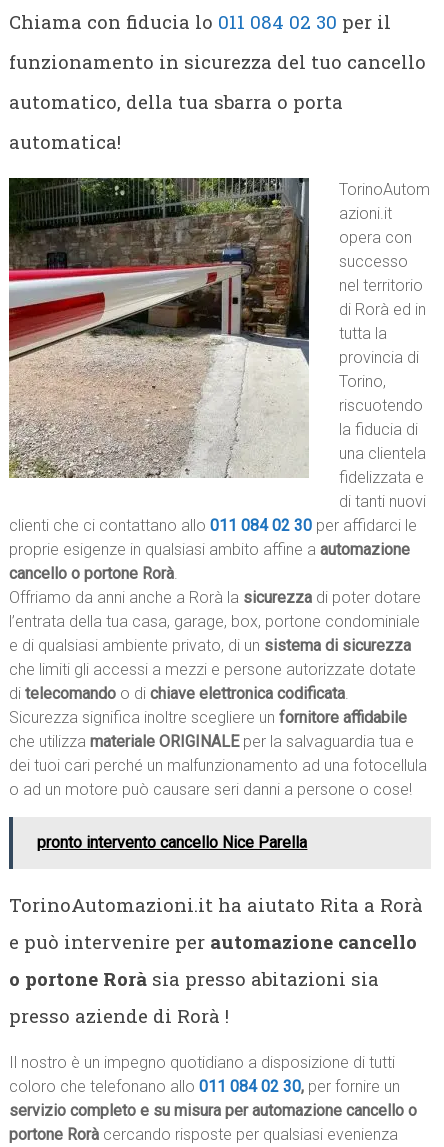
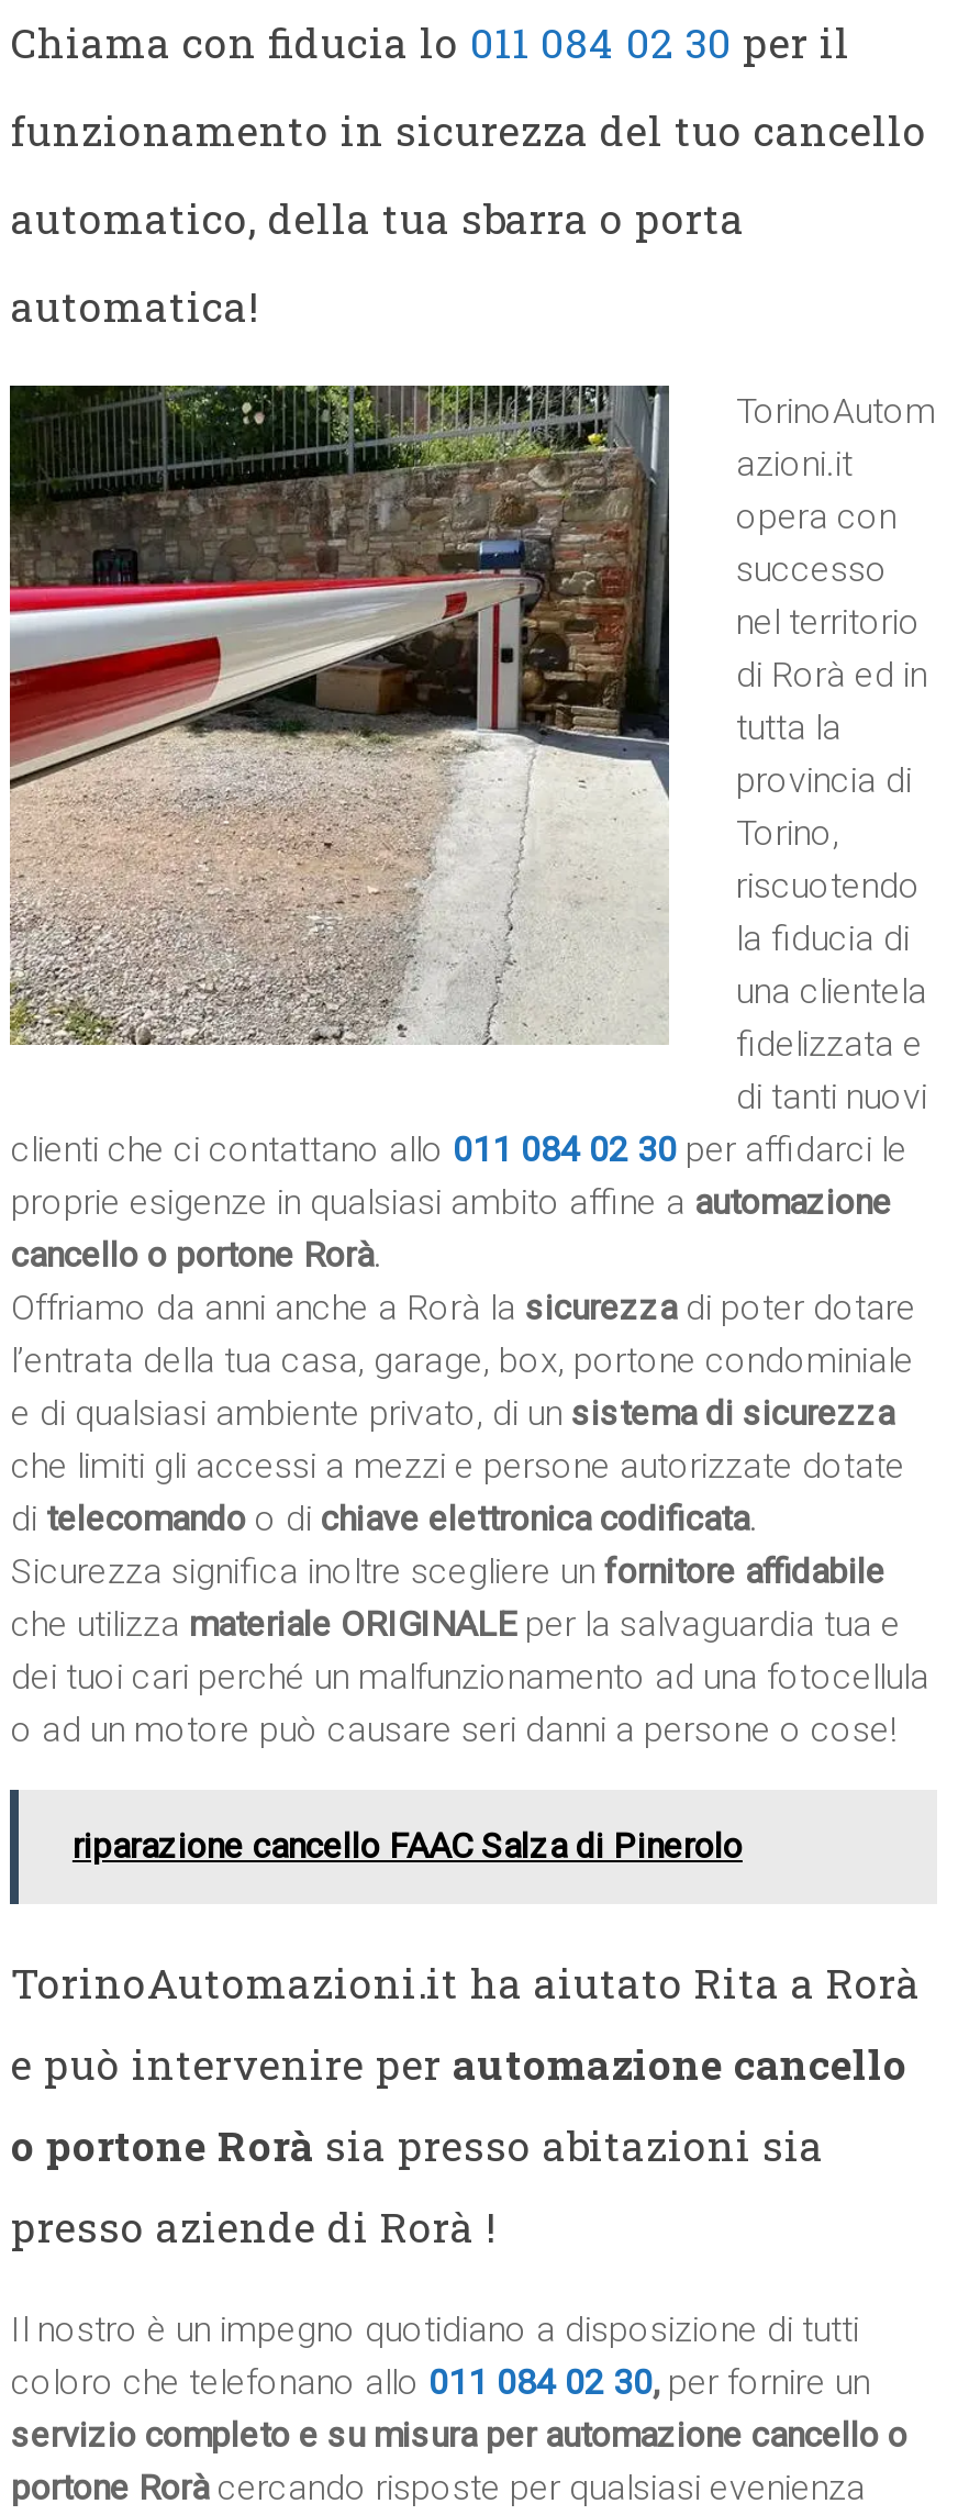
- pronto intervento cancello Nice Parella
+ riparazione cancello FAAC Salza di Pinerolo
